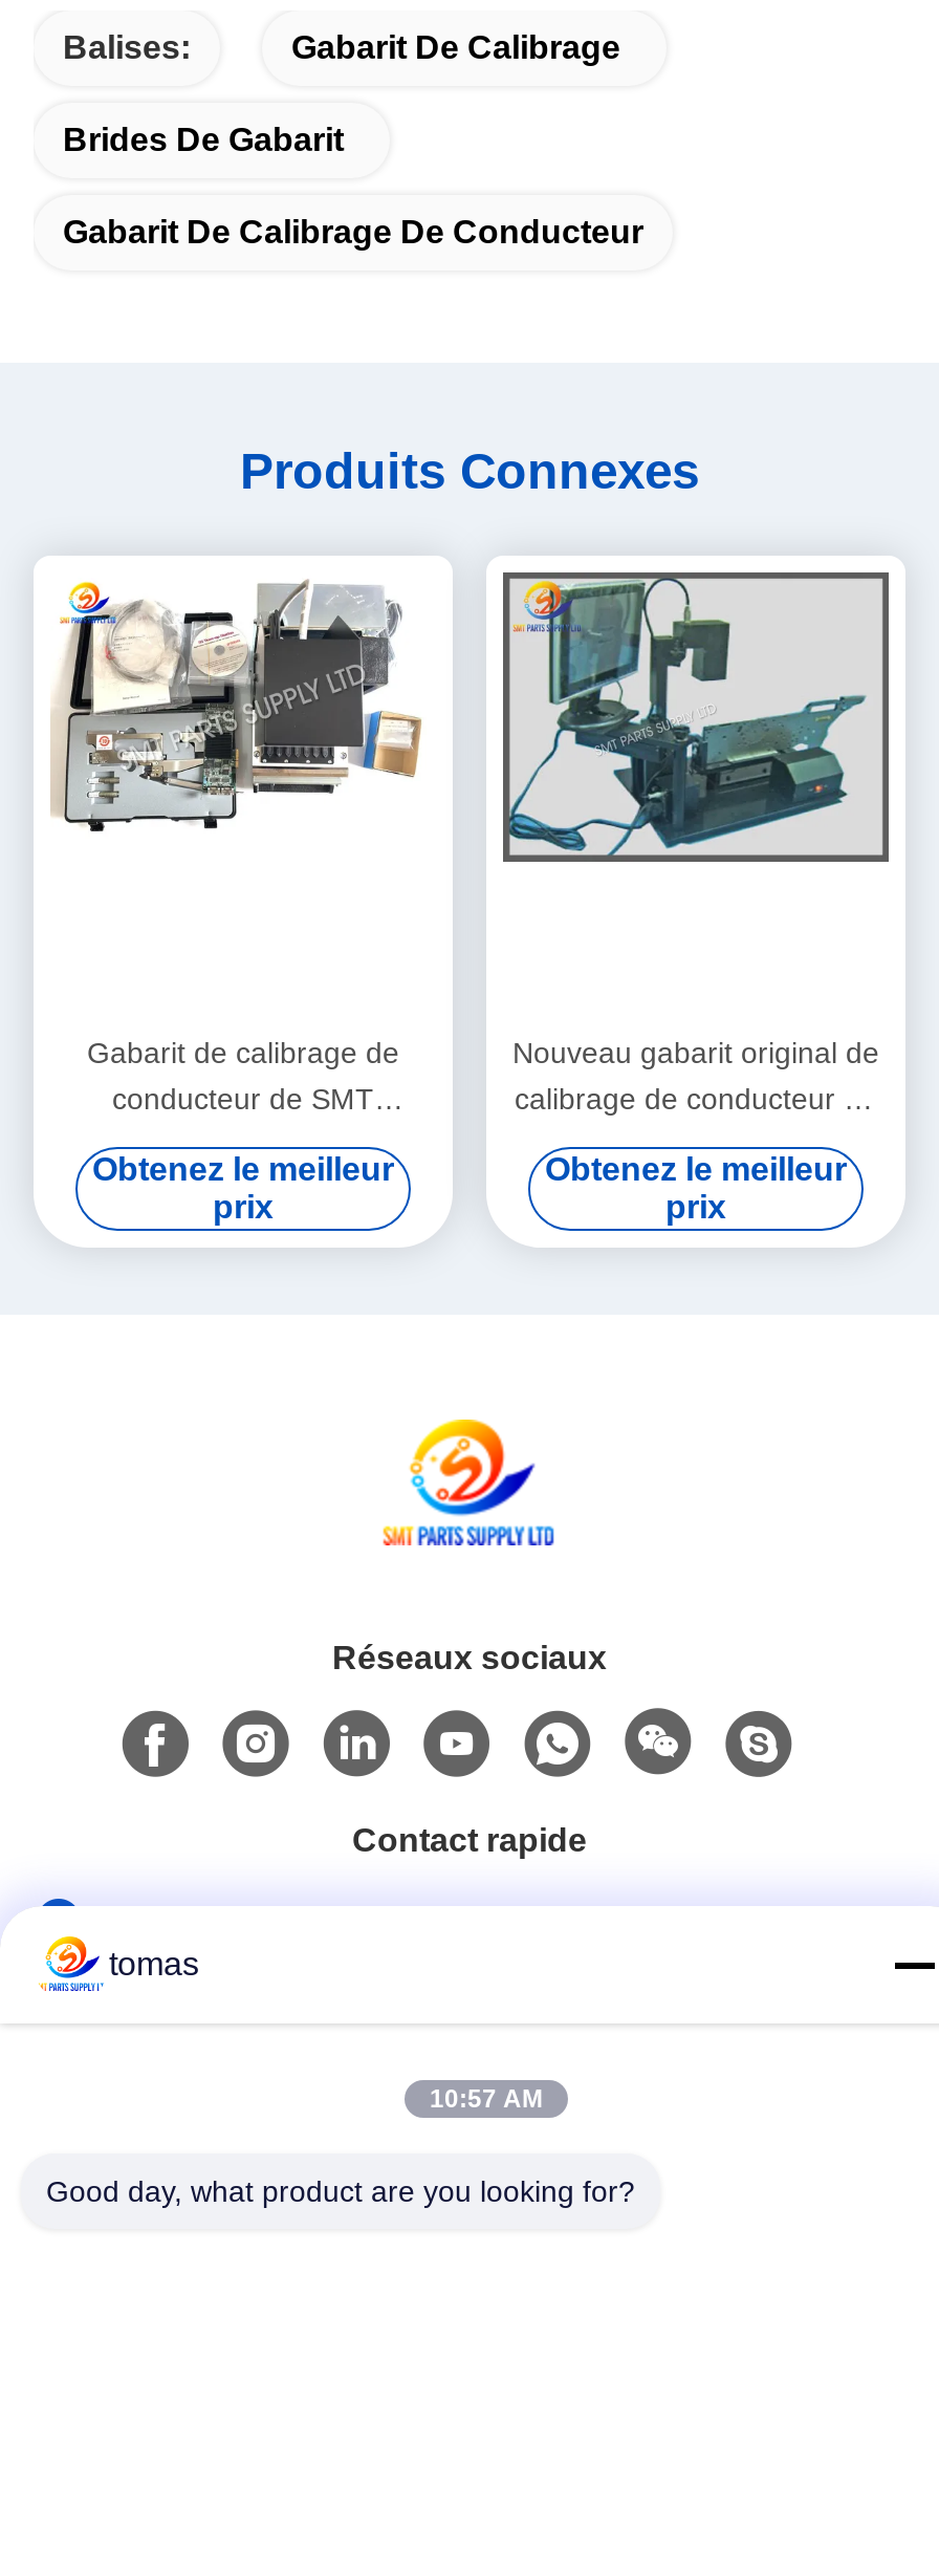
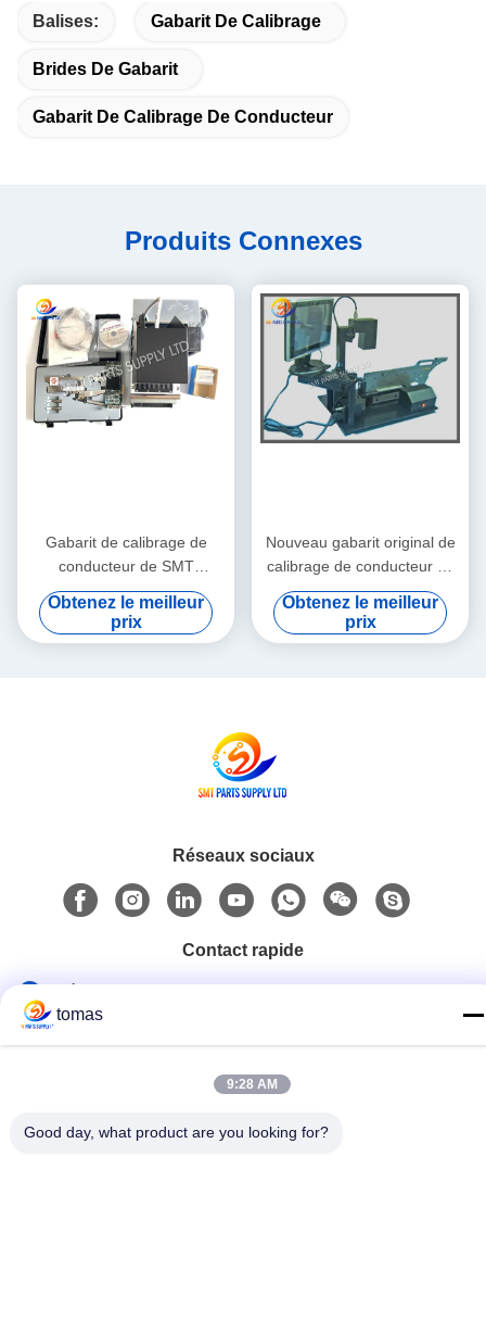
- 10:57 AM
+ 9:28 AM
